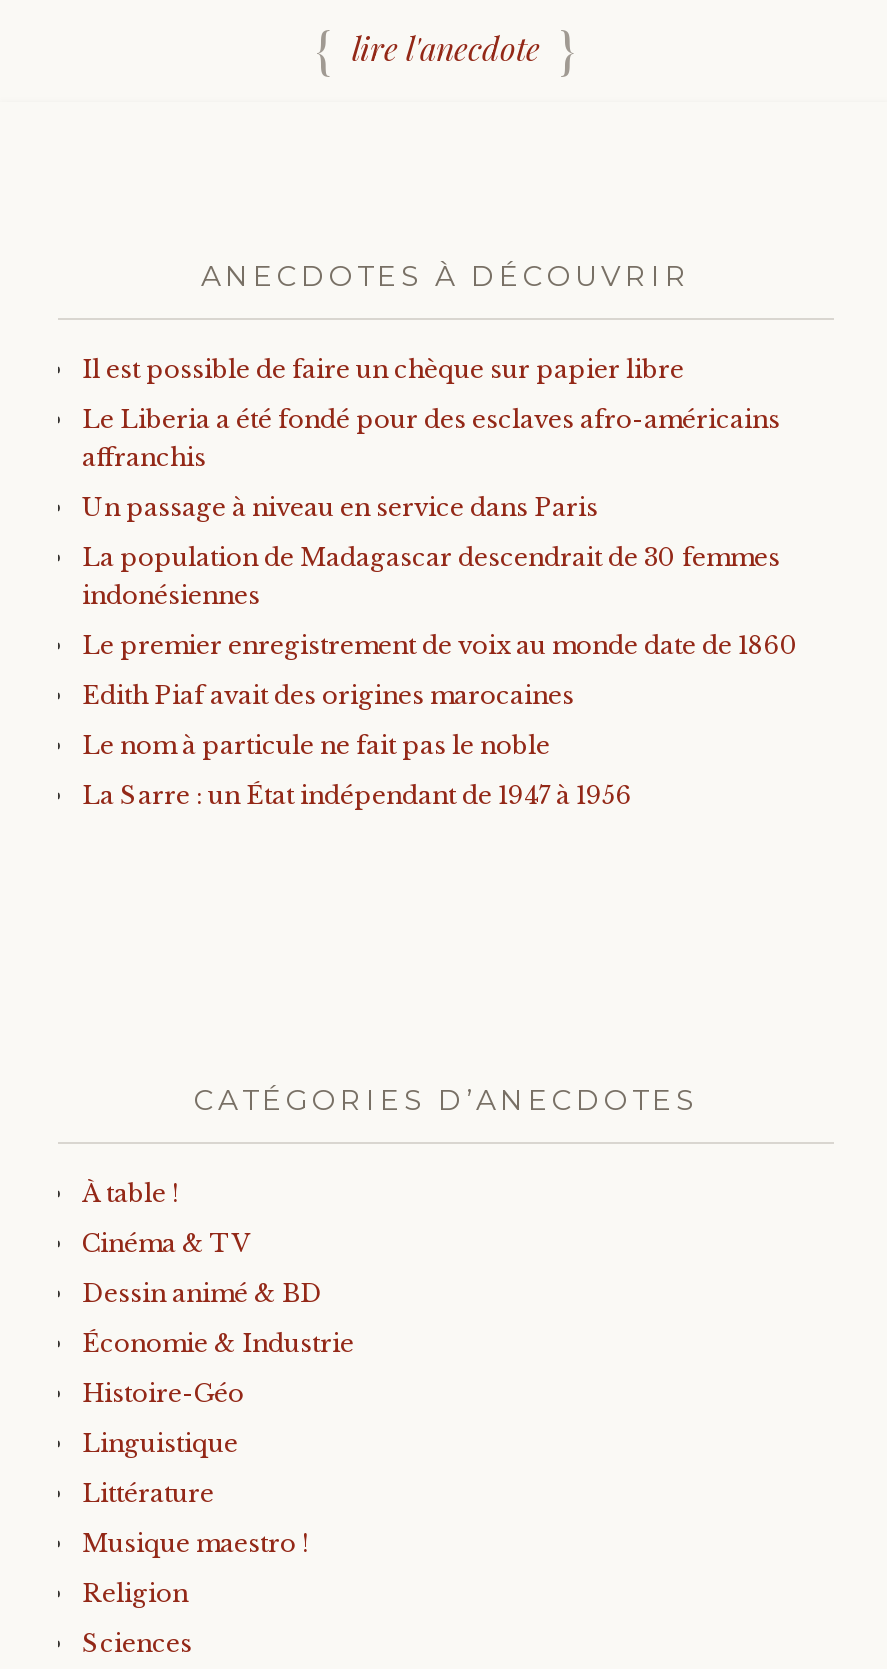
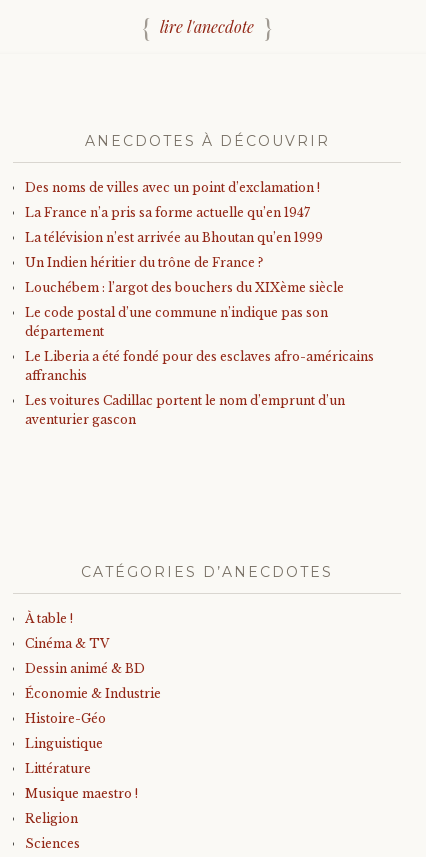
- Il est possible de faire un chèque sur papier libre
+ Des noms de villes avec un point d’exclamation !
+ La France n’a pris sa forme actuelle qu’en 1947
+ La télévision n’est arrivée au Bhoutan qu’en 1999
+ Un Indien héritier du trône de France ?
+ Louchébem : l’argot des bouchers du XIXème siècle
+ Le code postal d’une commune n’indique pas son
+ département

moved down: Le Liberia a été fondé pour des esclaves afro-américains | affranchis

- Un passage à niveau en service dans Paris
- La population de Madagascar descendrait de 30 femmes
- indonésiennes
- Le premier enregistrement de voix au monde date de 1860
- Edith Piaf avait des origines marocaines
- Le nom à particule ne fait pas le noble
- La Sarre : un État indépendant de 1947 à 1956
+ Les voitures Cadillac portent le nom d’emprunt d’un
+ aventurier gascon
